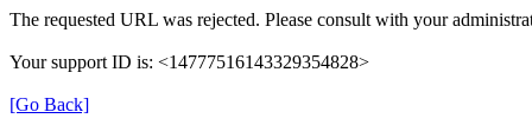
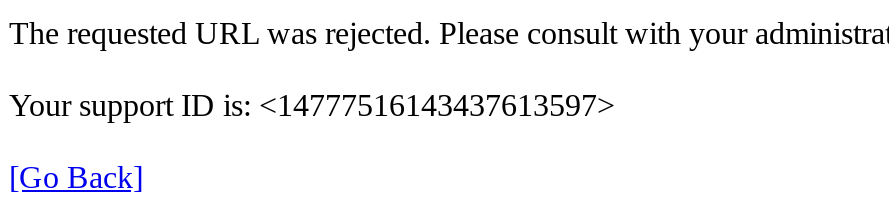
- Your support ID is: <14777516143329354828>
+ Your support ID is: <14777516143437613597>
